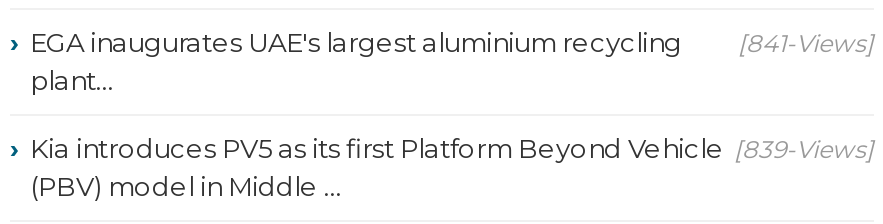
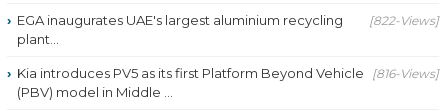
- EGA inaugurates UAE's largest aluminium recycling [841-Views]
+ EGA inaugurates UAE's largest aluminium recycling [822-Views]

- Kia introduces PV5 as its first Platform Beyond Vehicle [839-Views]
+ Kia introduces PV5 as its first Platform Beyond Vehicle [816-Views]
